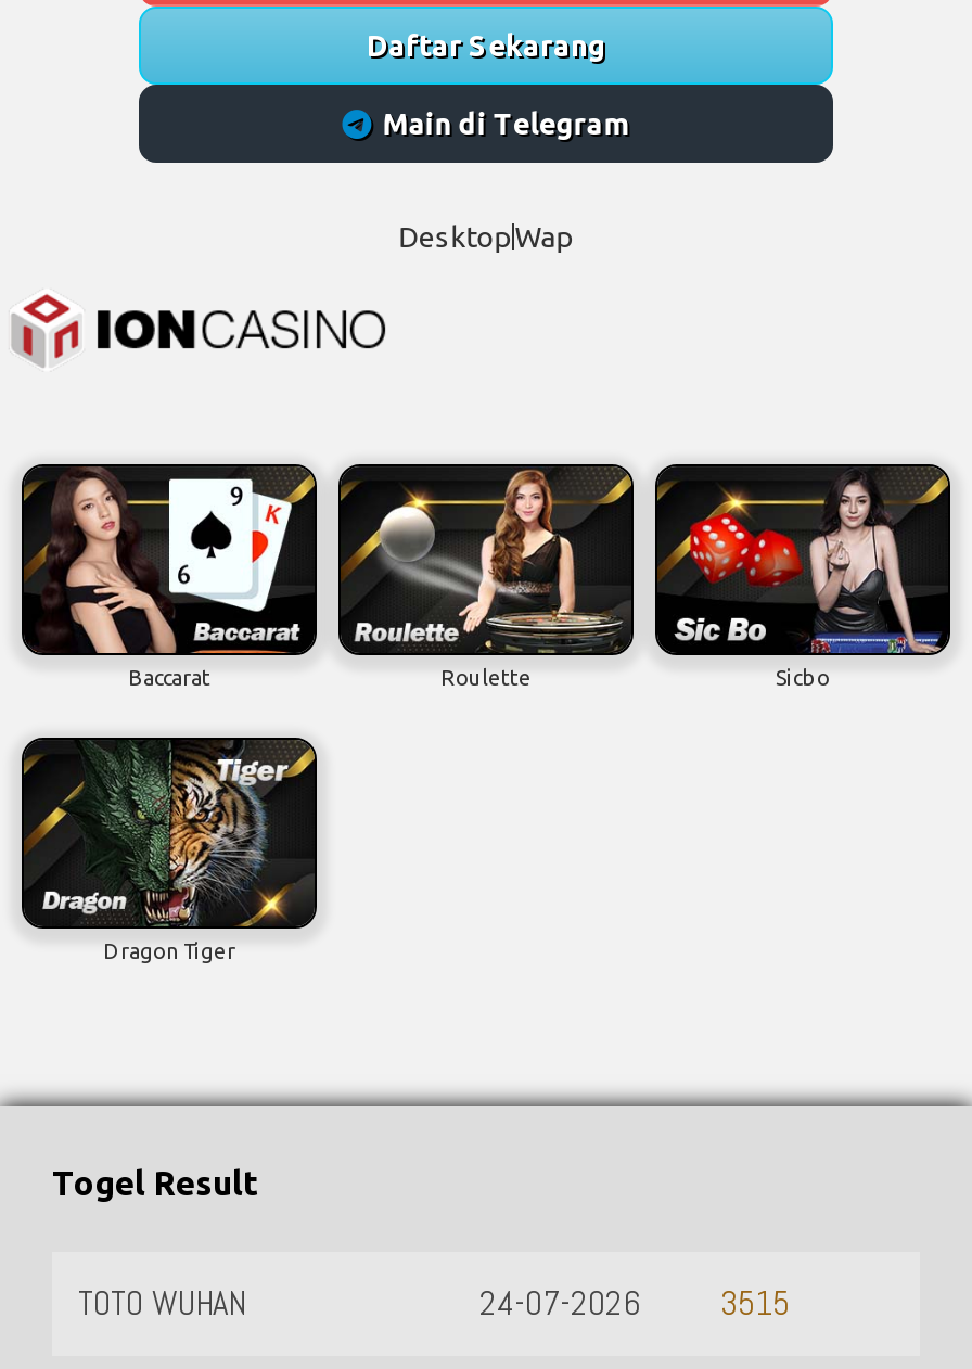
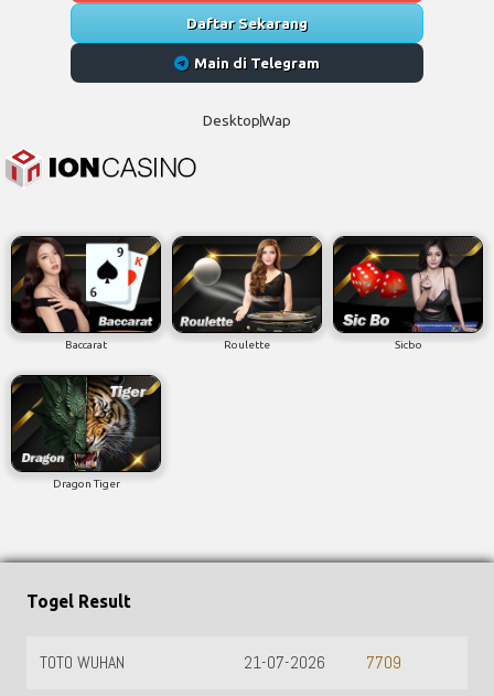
- 24-07-2026
+ 21-07-2026

- 3515
+ 7709
